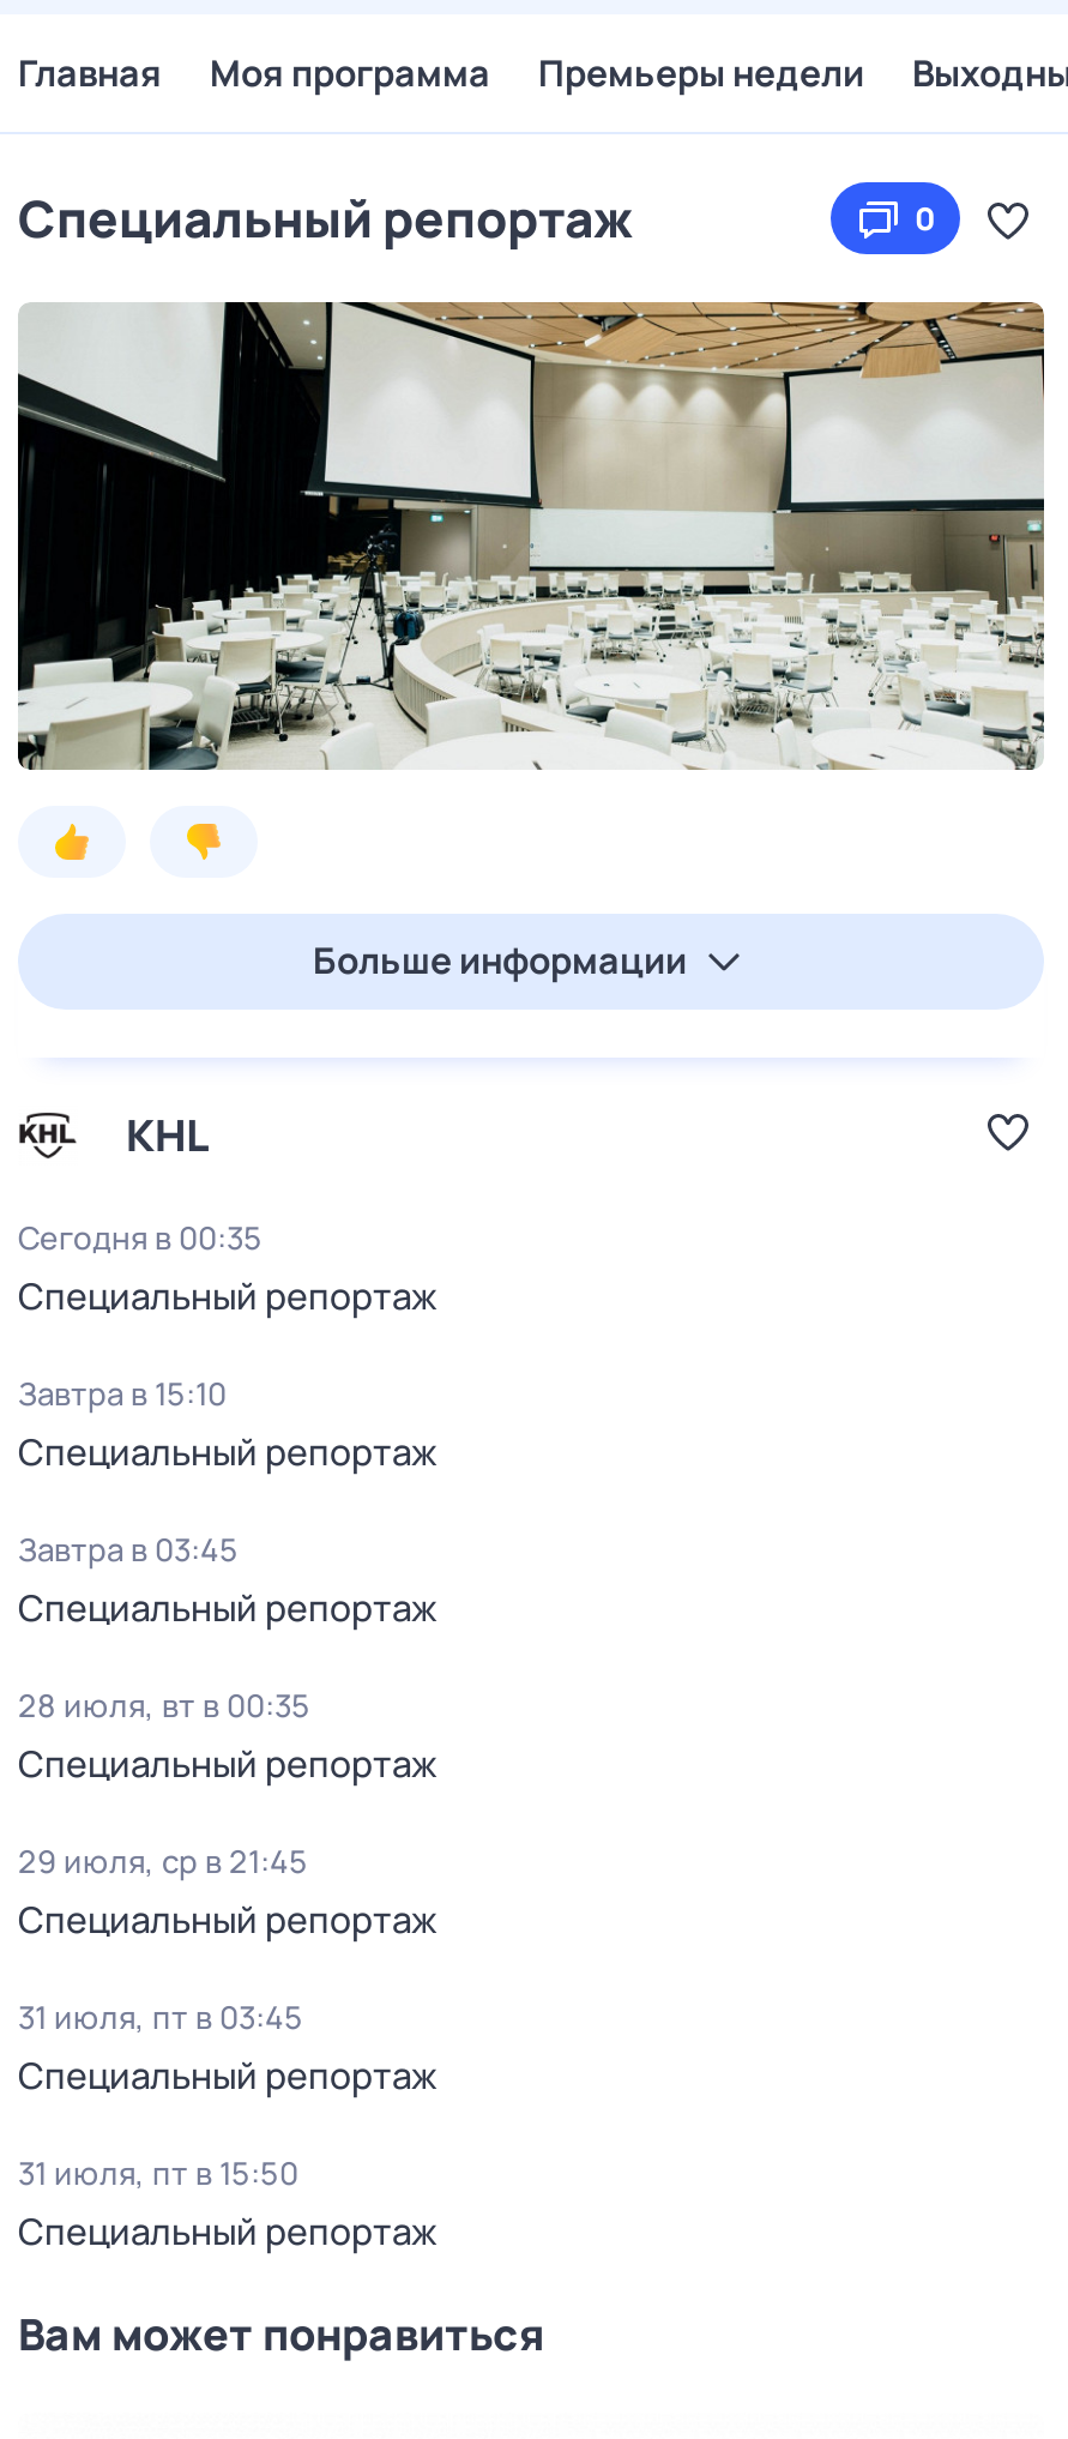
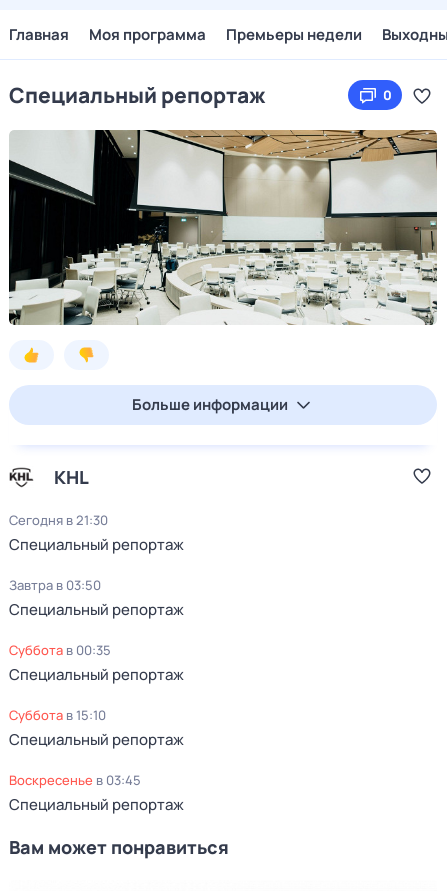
- Сегодня в 00:35
+ Сегодня в 21:30

- Завтра в 15:10
+ Завтра в 03:50

- Завтра в 03:45
+ суббота в 00:35

- 28 июля, вт в 00:35
+ суббота в 15:10

- 29 июля, ср в 21:45
- Специальный репортаж
- 31 июля, пт в 03:45
- Специальный репортаж
- 31 июля, пт в 15:50
+ воскресенье в 03:45
